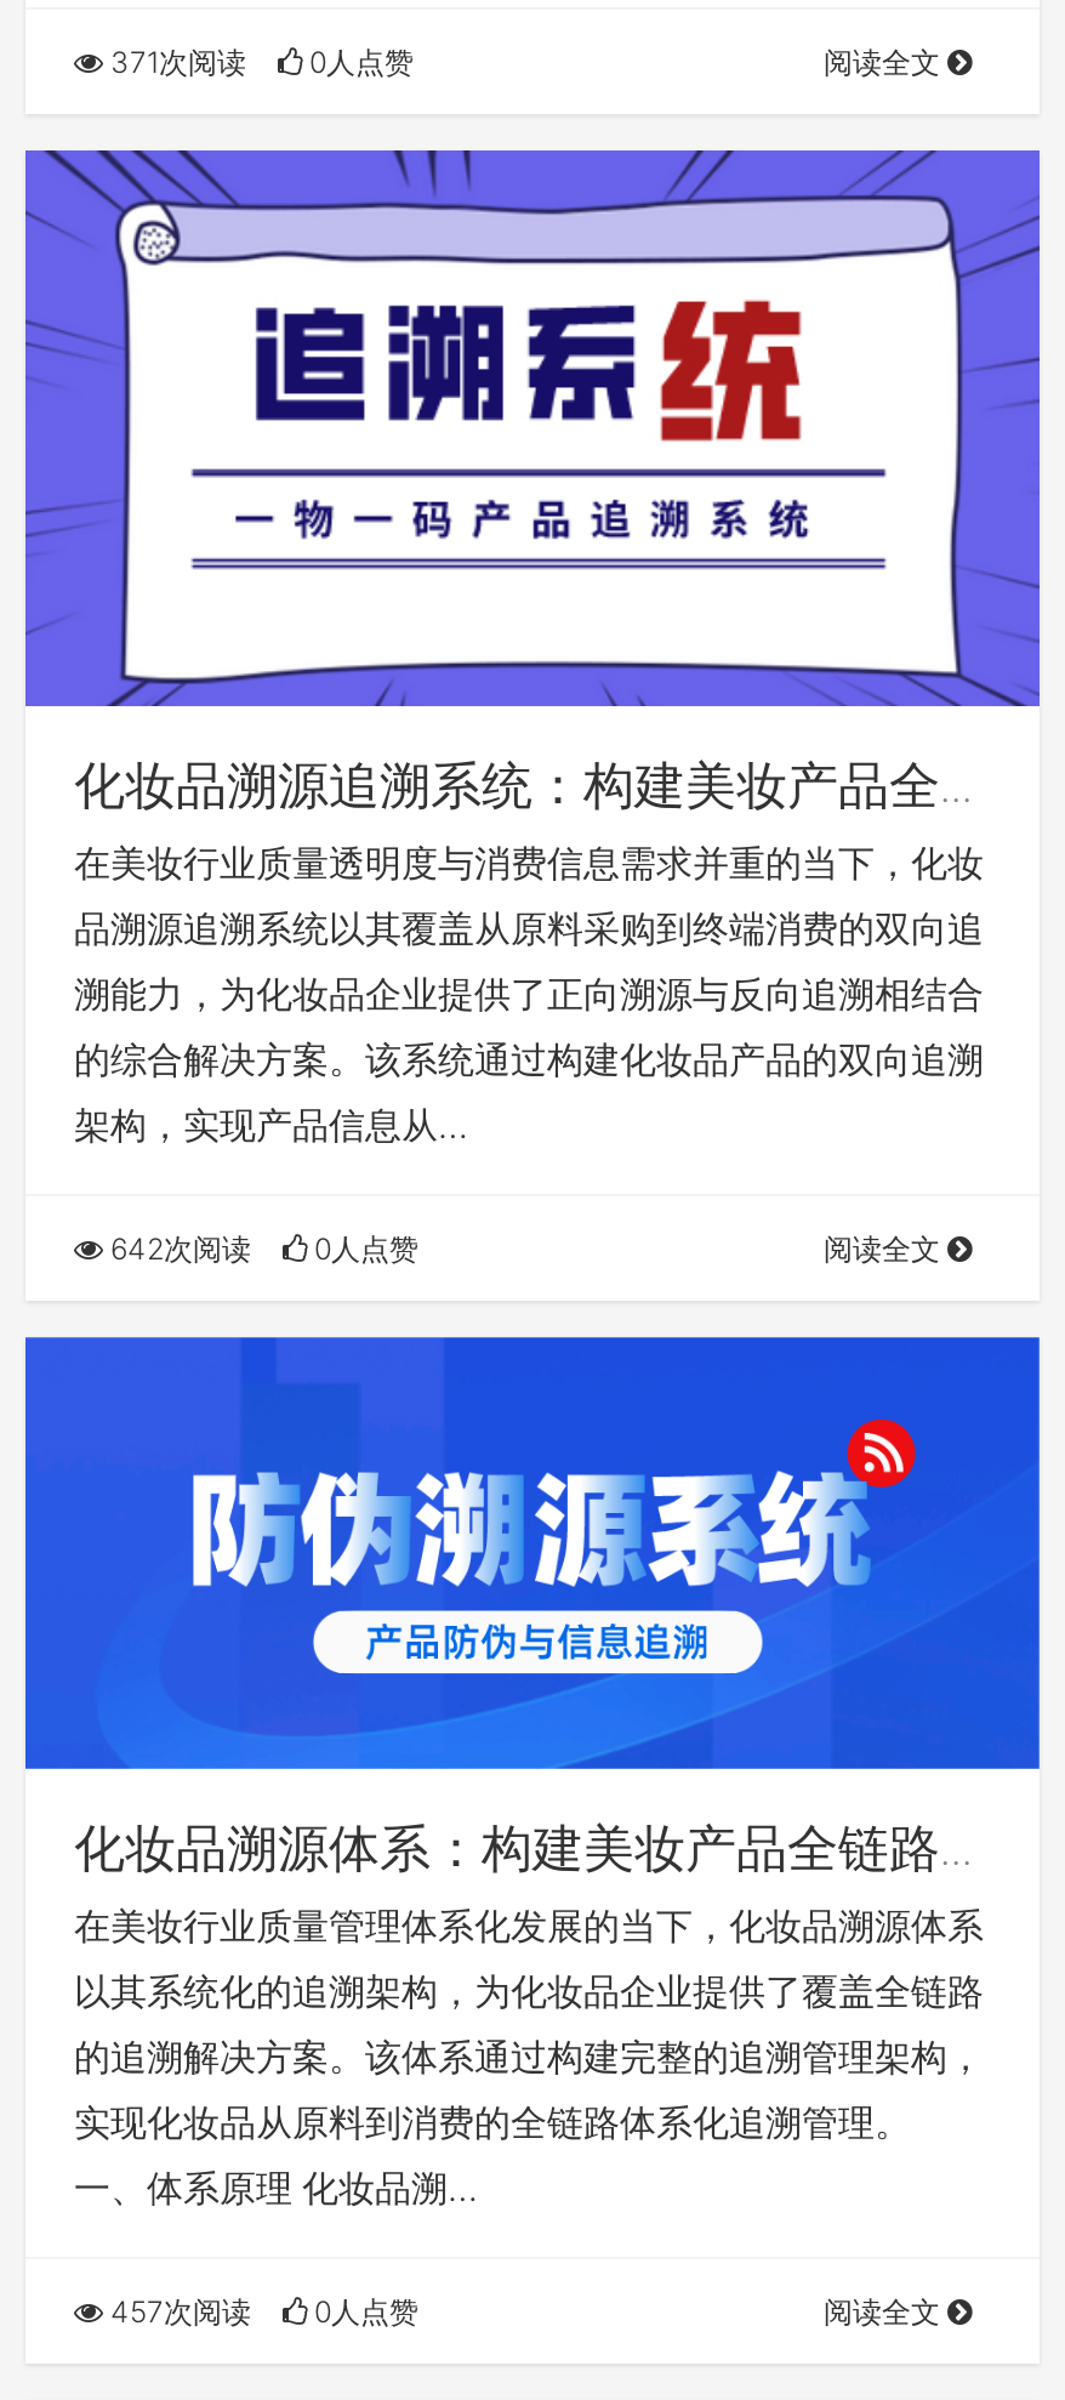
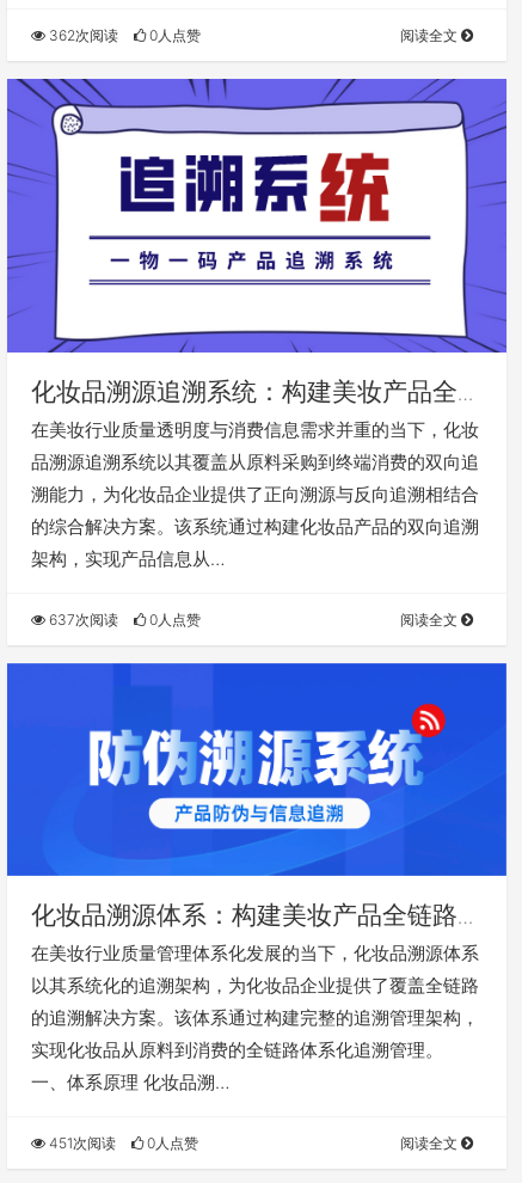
- 371次阅读
+ 362次阅读

- 642次阅读
+ 637次阅读

- 457次阅读
+ 451次阅读
